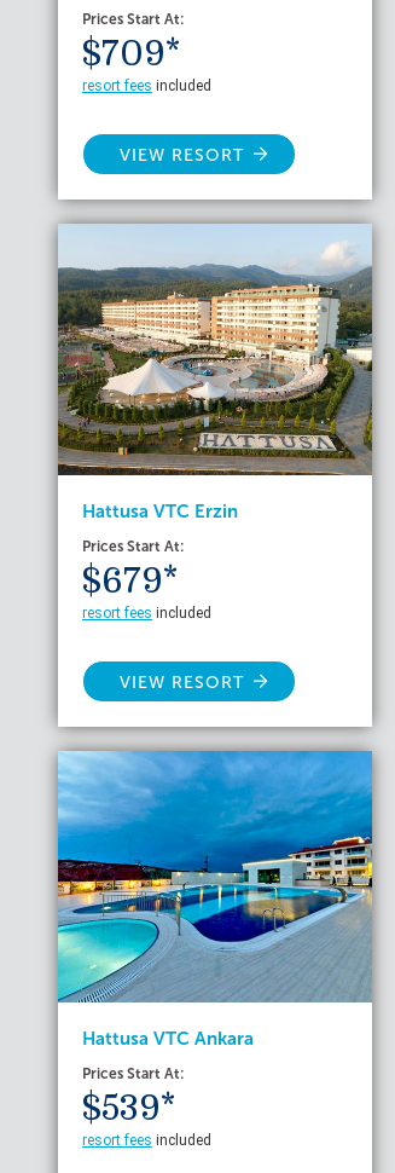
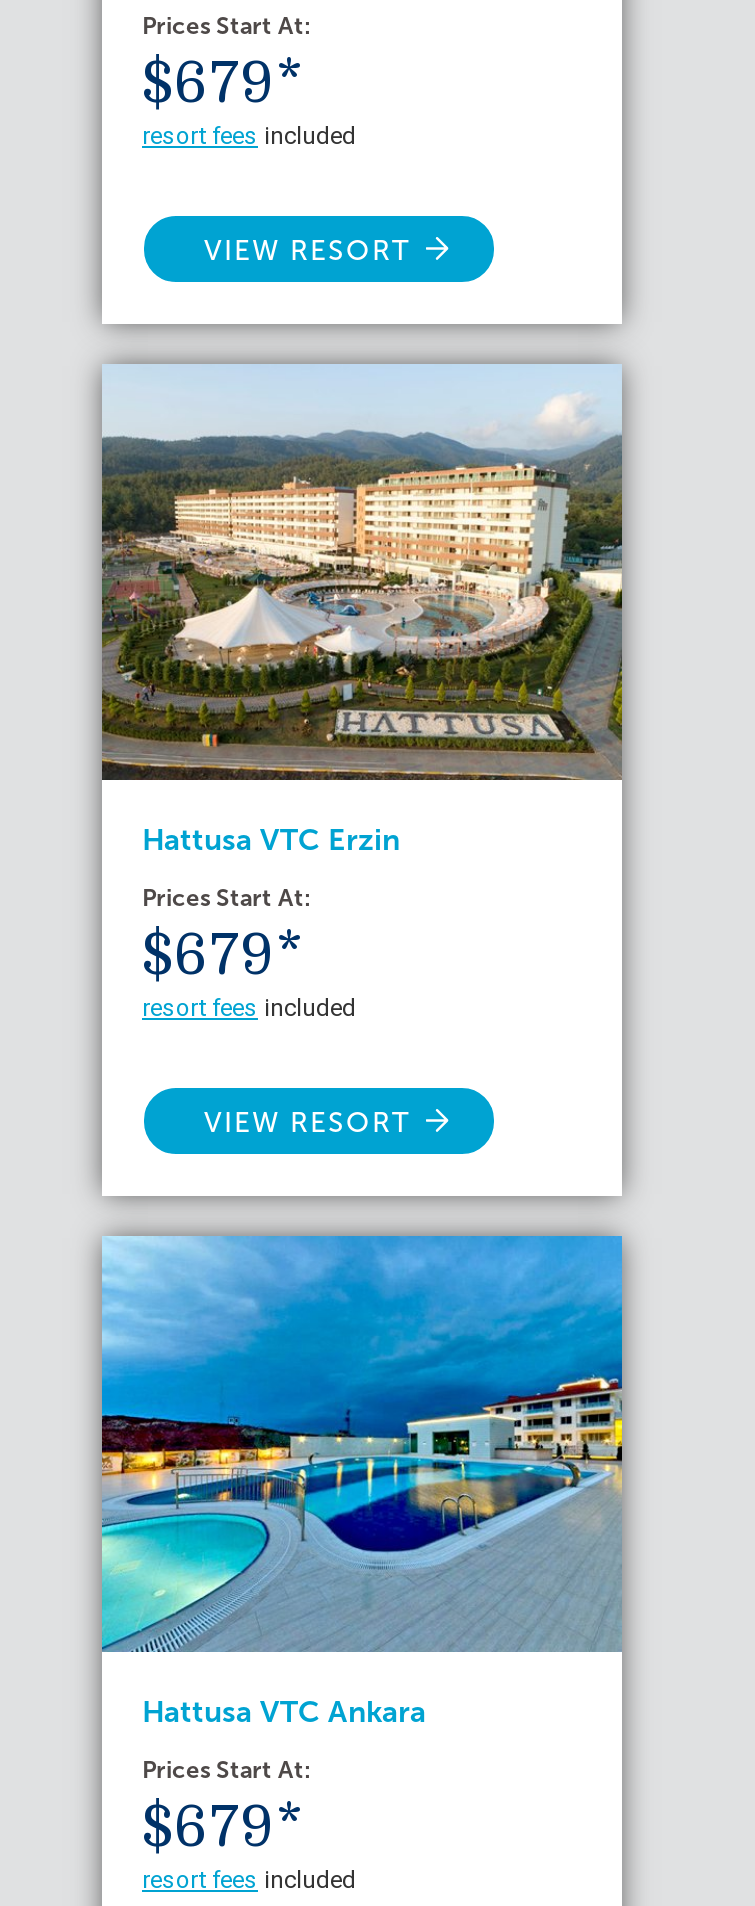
- $709*
+ $679*

- $539*
+ $679*
